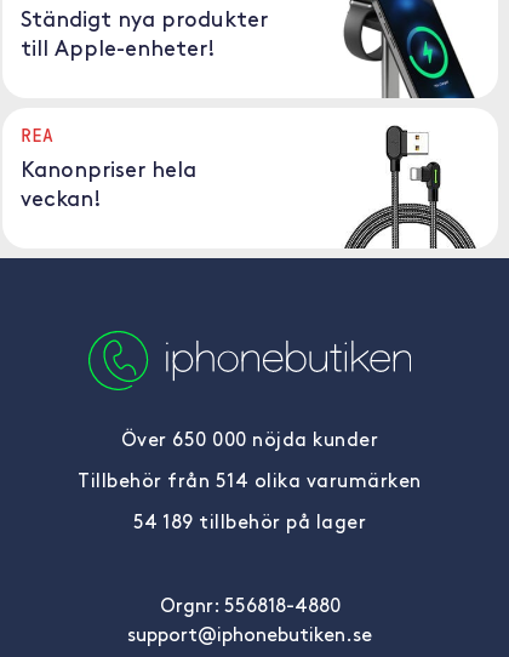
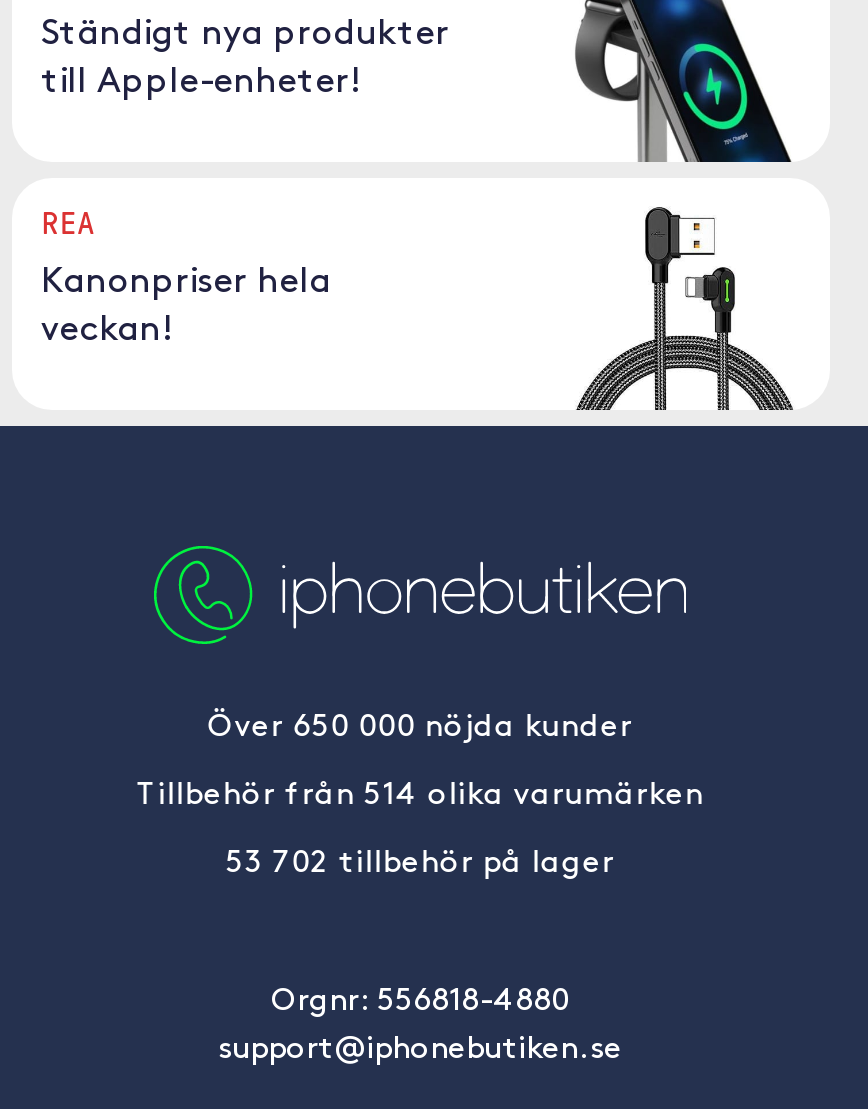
- 54 189 tillbehör på lager
+ 53 702 tillbehör på lager
